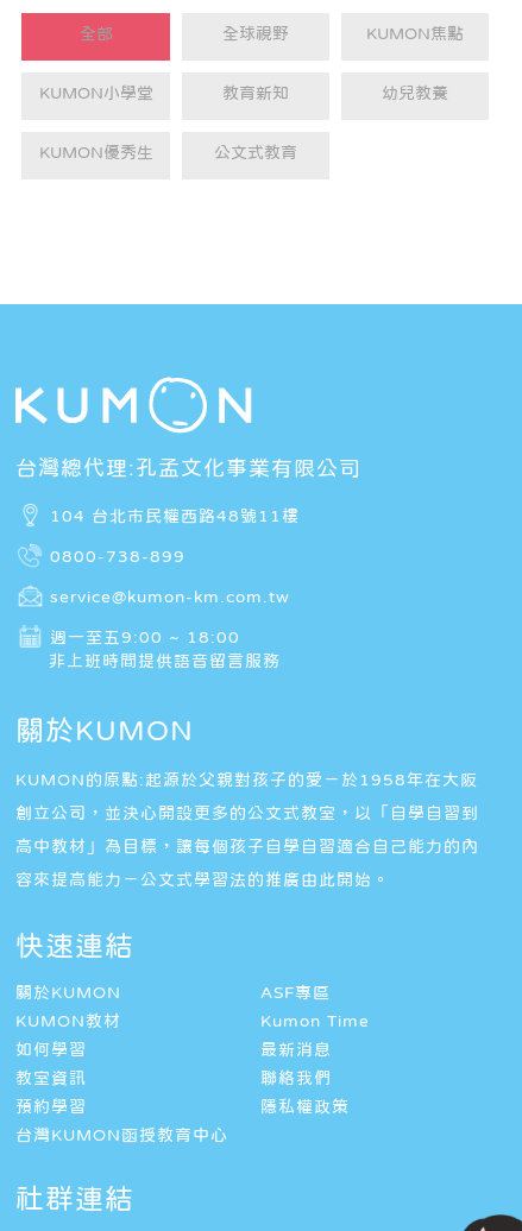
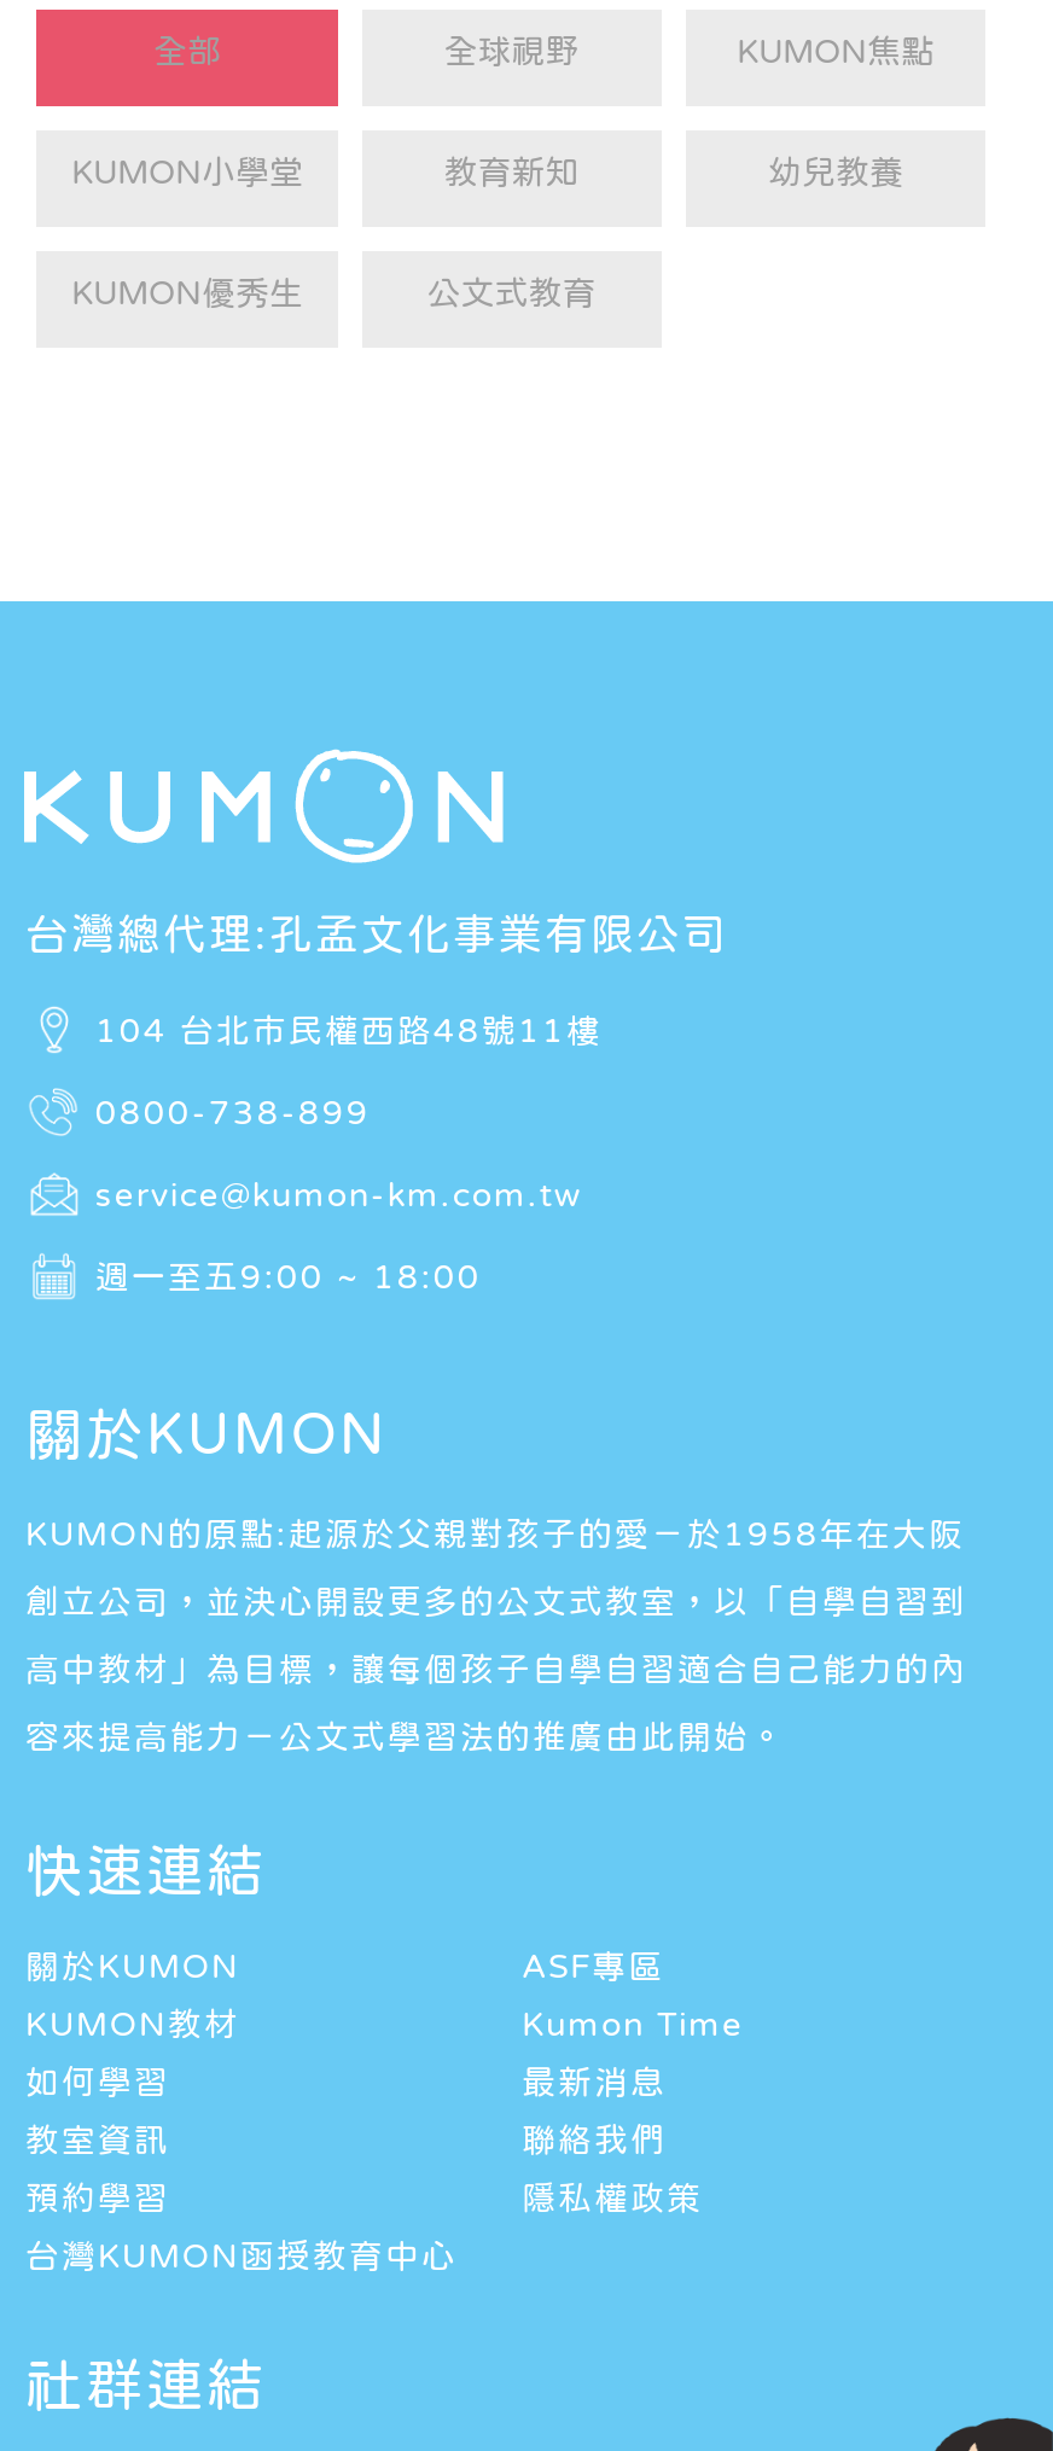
- 非上班時間提供語音留言服務
